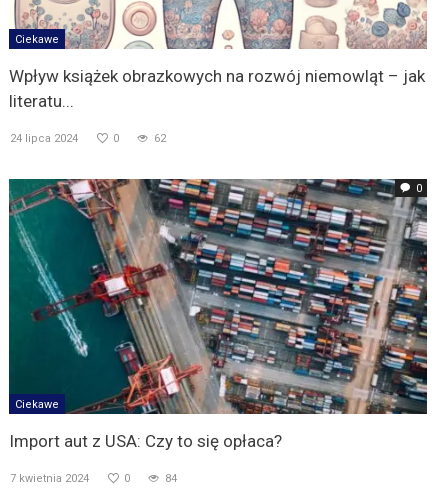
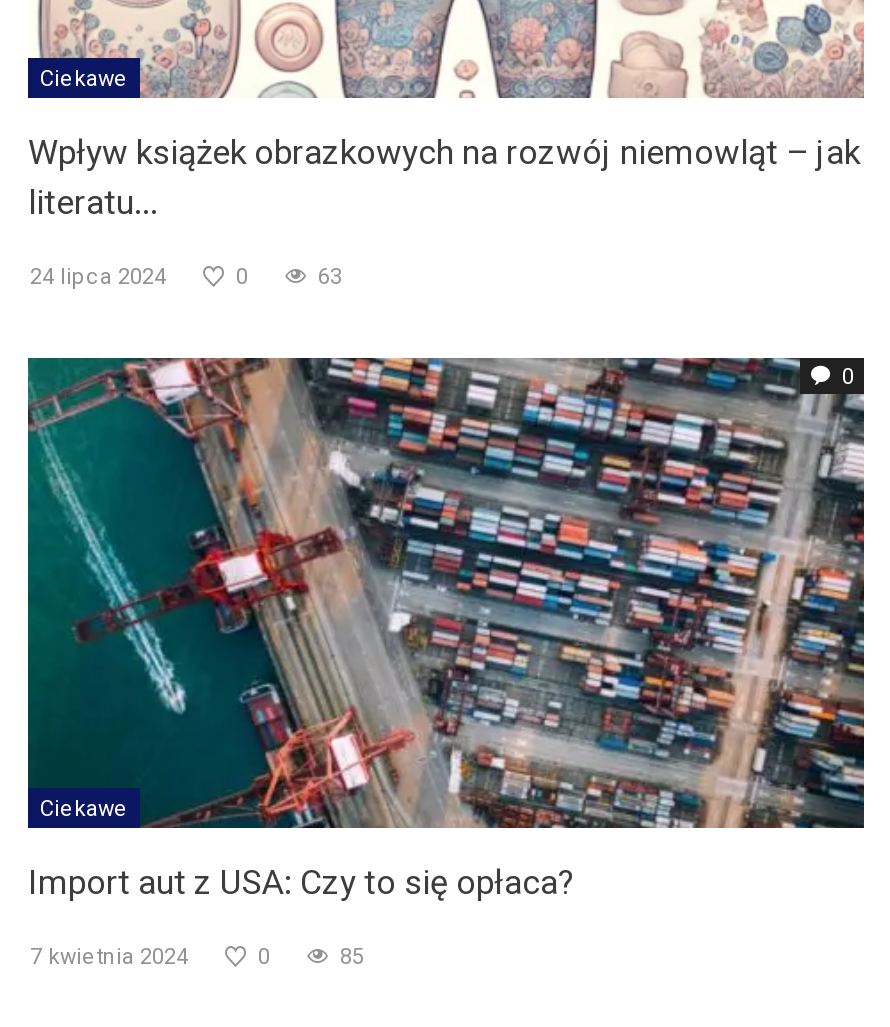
- 62
+ 63

- 84
+ 85
